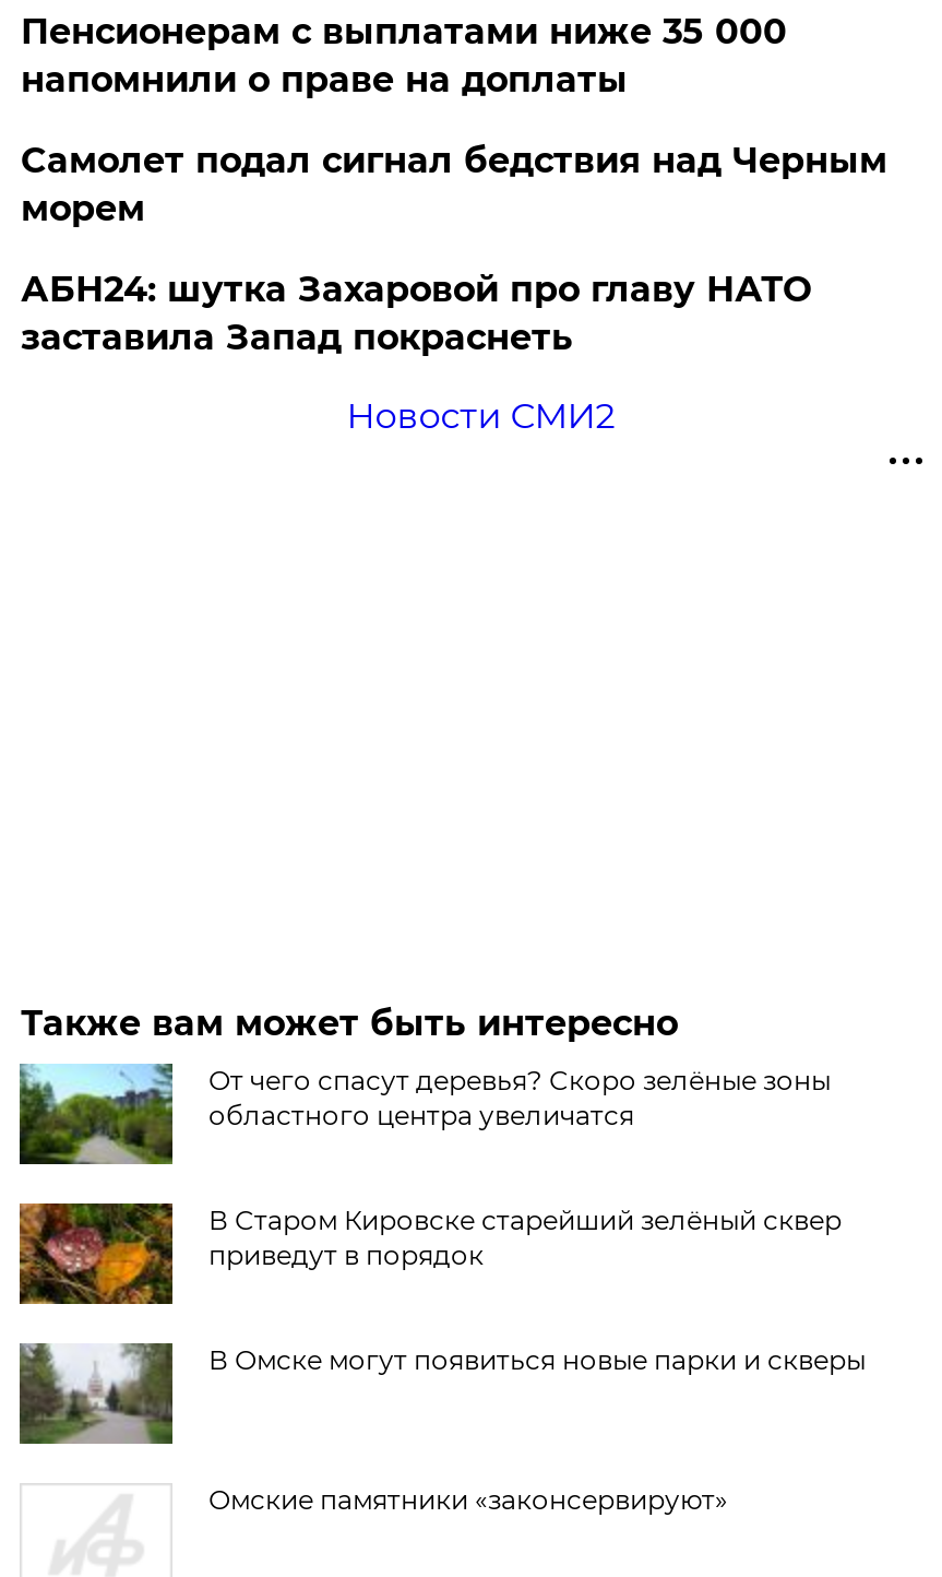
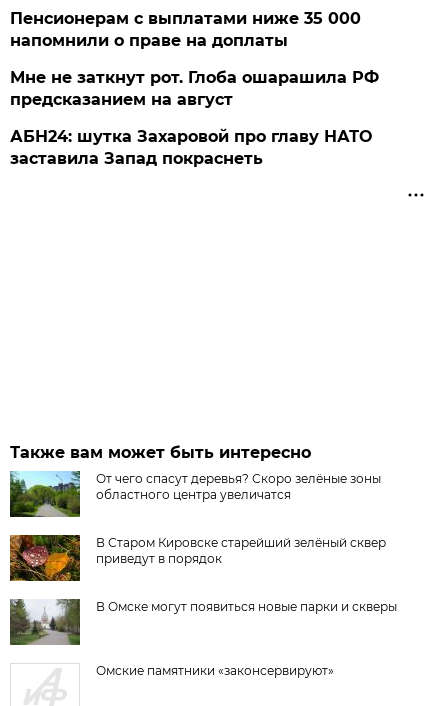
- Самолет подал сигнал бедствия над Черным
- морем
+ Мне не заткнут рот. Глоба ошарашила РФ
+ предсказанием на август

- Новости СМИ2
